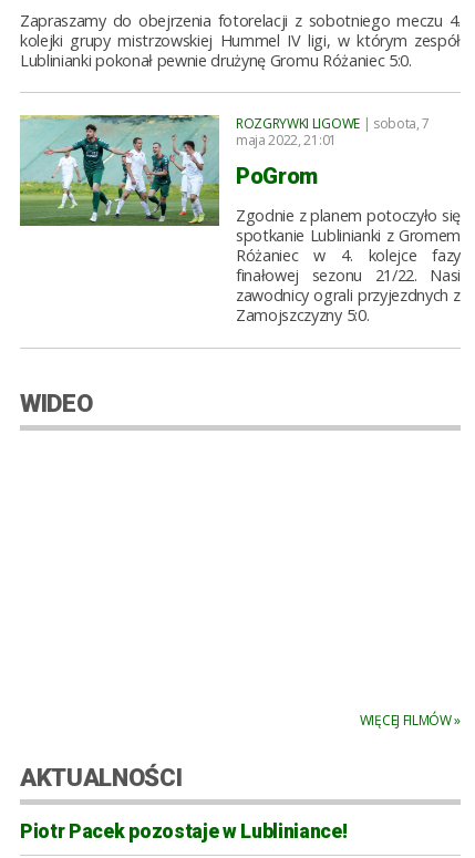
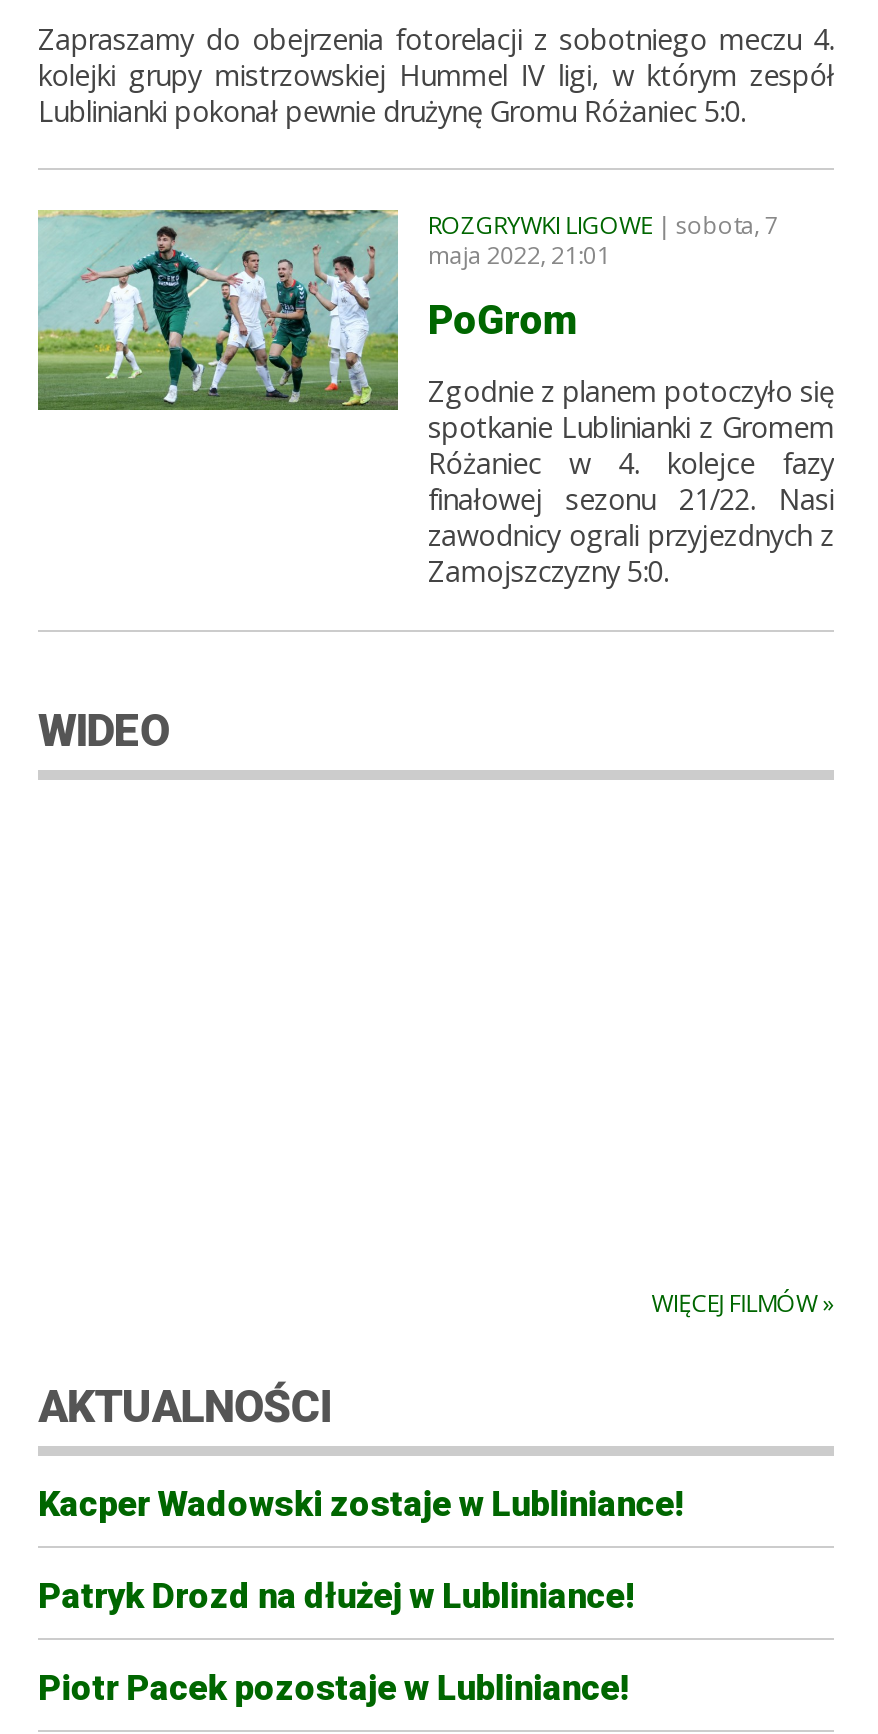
+ Kacper Wadowski zostaje w Lubliniance!
+ Patryk Drozd na dłużej w Lubliniance!
